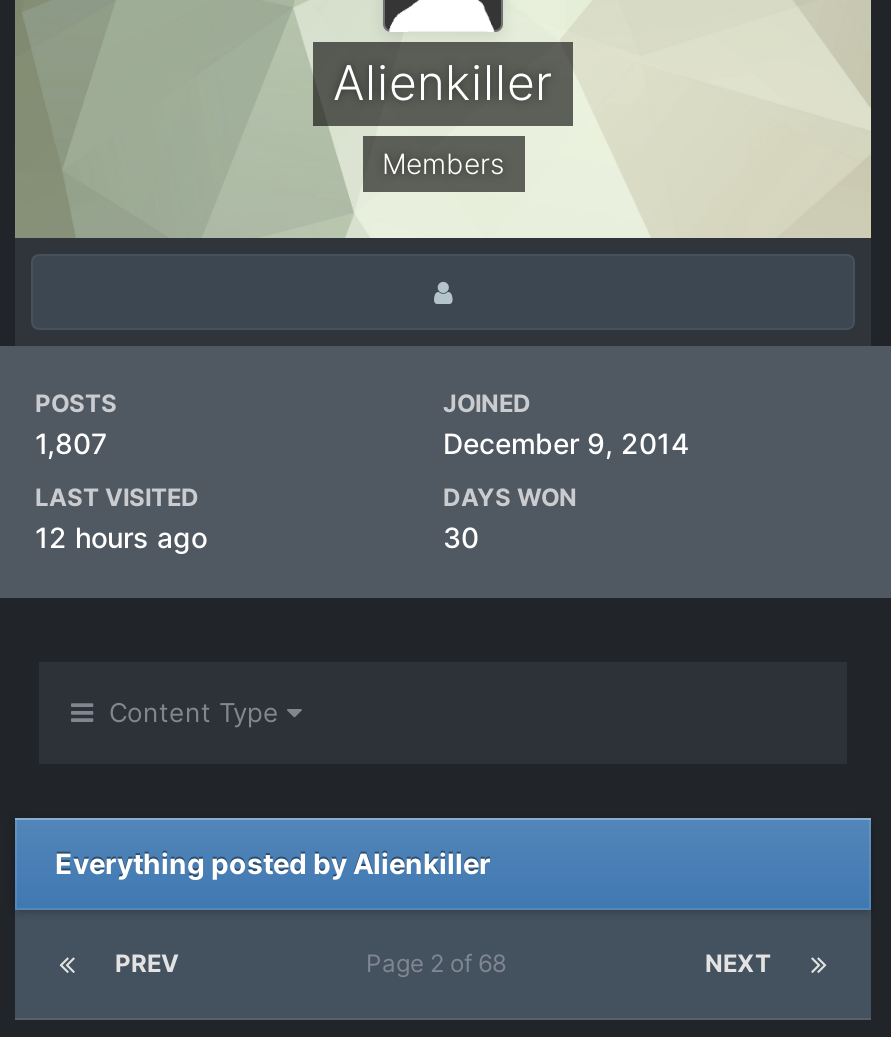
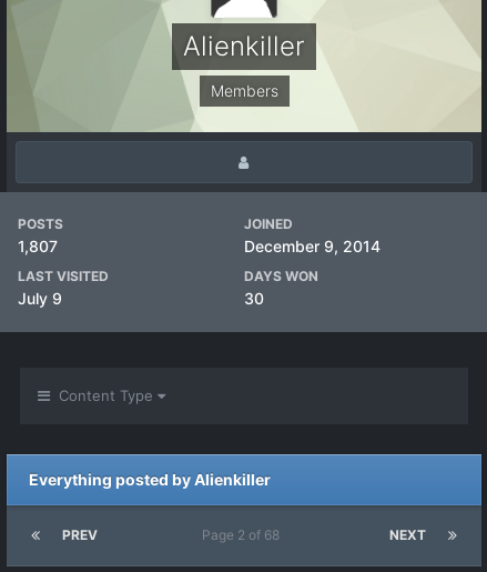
- 12 hours ago
+ July 9
